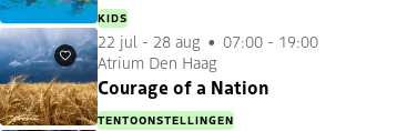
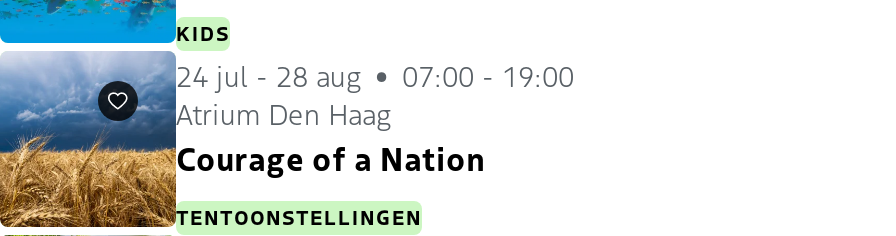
- 22 jul - 28 aug 07:00 - 19:00
+ 24 jul - 28 aug 07:00 - 19:00
